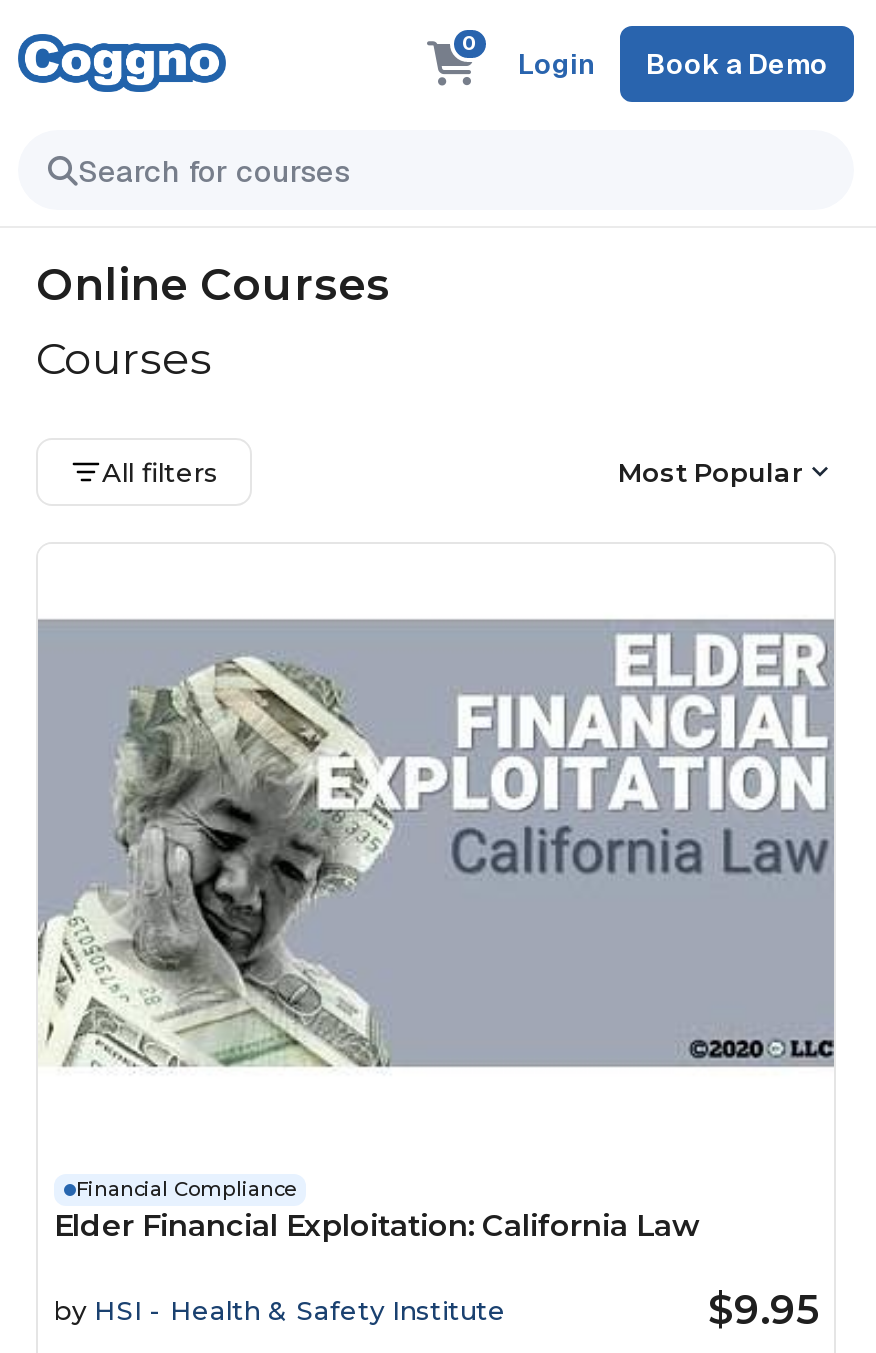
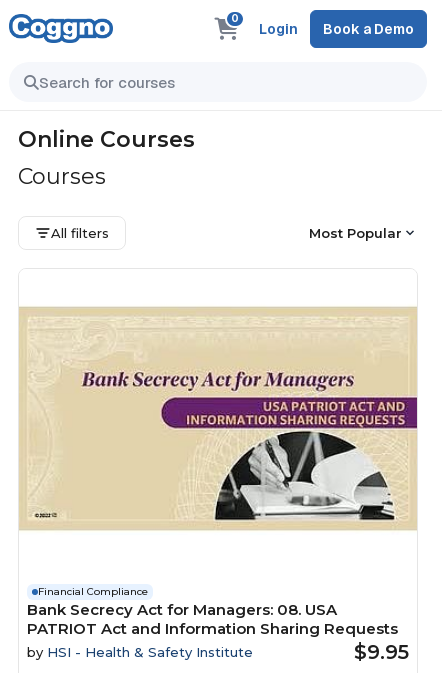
- [image]
+ [image]

- Elder Financial Exploitation: California Law
+ Bank Secrecy Act for Managers: 08. USA
+ PATRIOT Act and Information Sharing Requests
